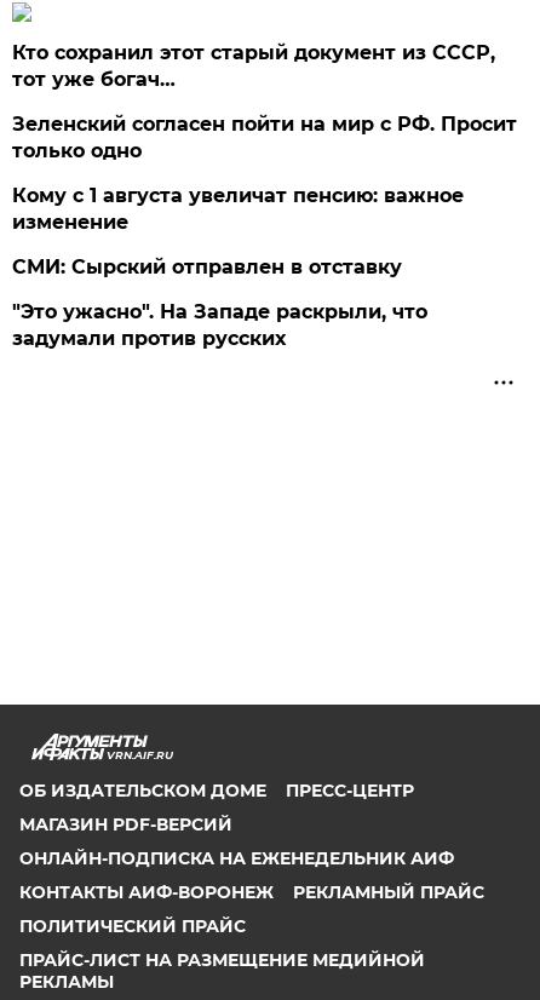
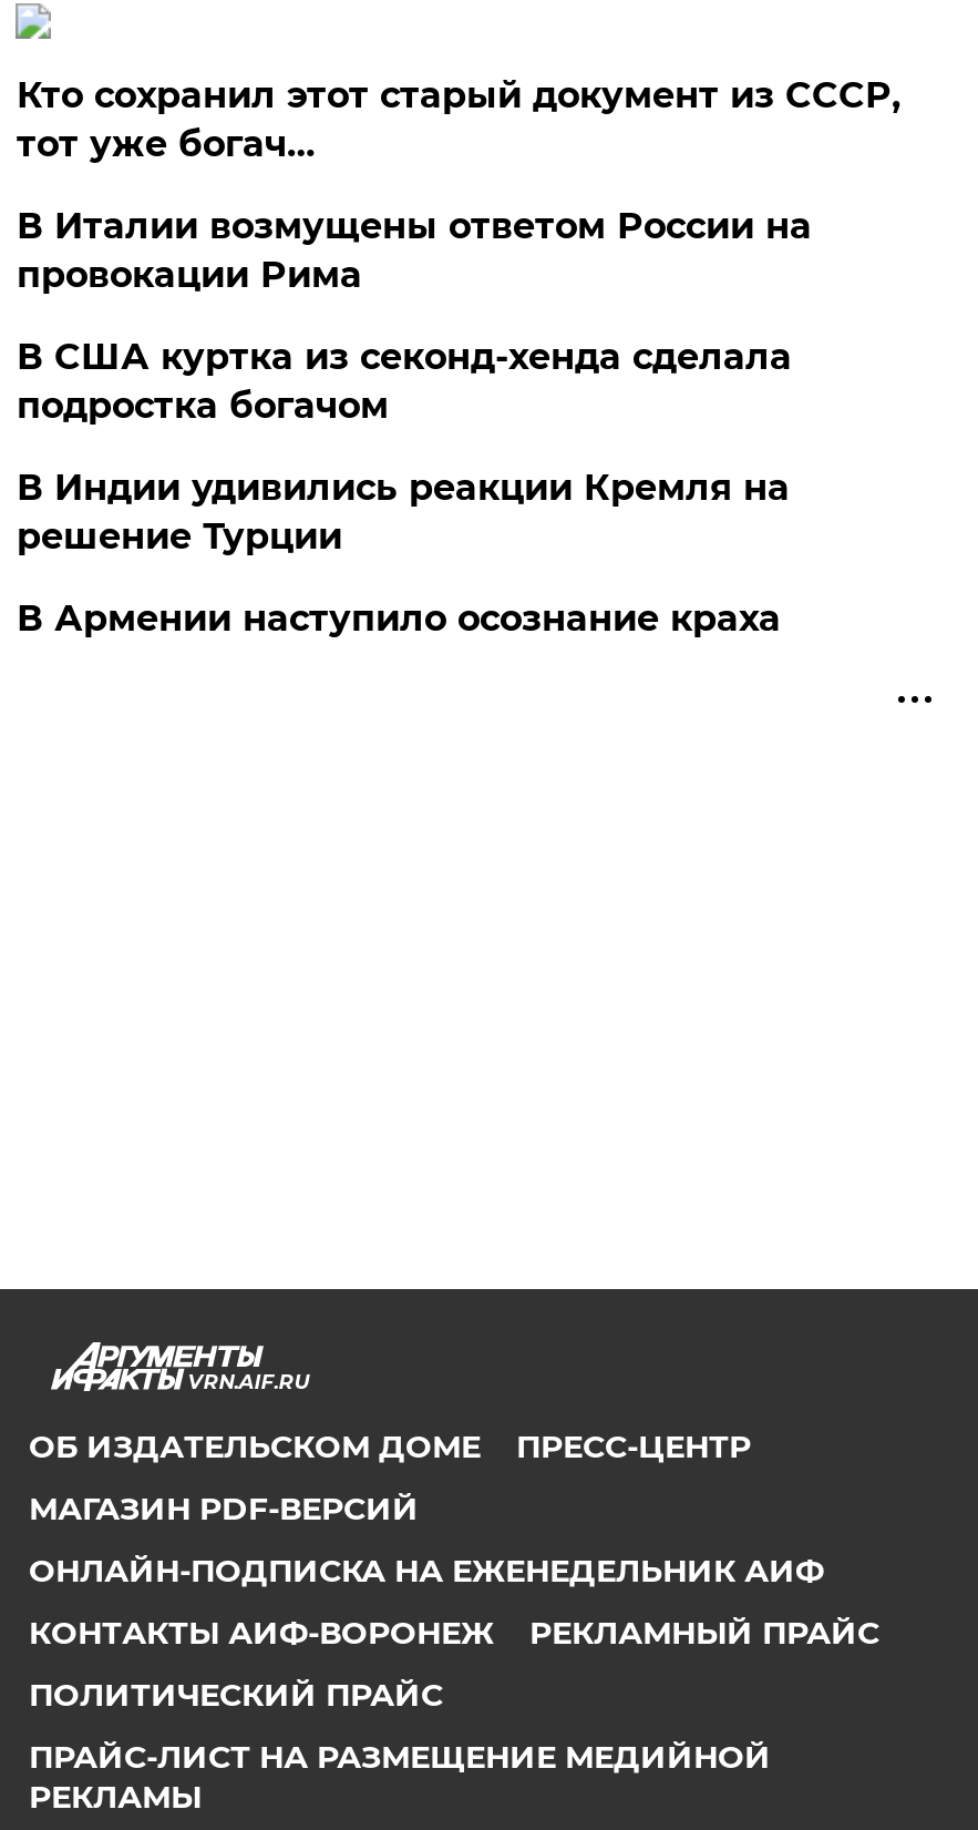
- Зеленский согласен пойти на мир с РФ. Просит
- только одно
+ В Италии возмущены ответом России на
+ провокации Рима

- Кому с 1 августа увеличат пенсию: важное
- изменение
+ В США куртка из секонд-хенда сделала
+ подростка богачом

- СМИ: Сырский отправлен в отставку
+ В Индии удивились реакции Кремля на
+ решение Турции

- "Это ужасно". На Западе раскрыли, что
- задумали против русских
+ В Армении наступило осознание краха
